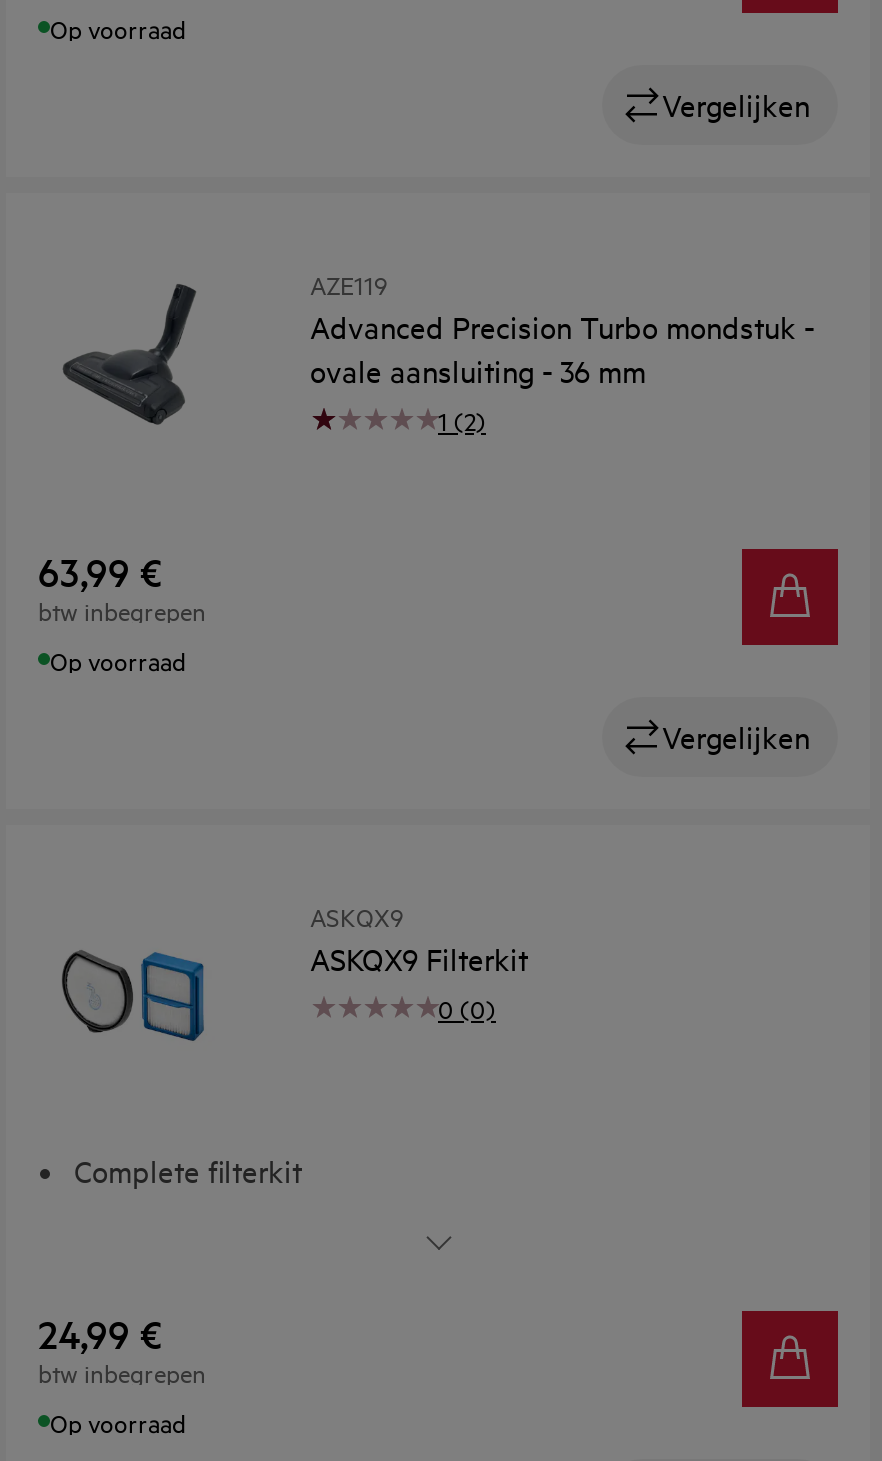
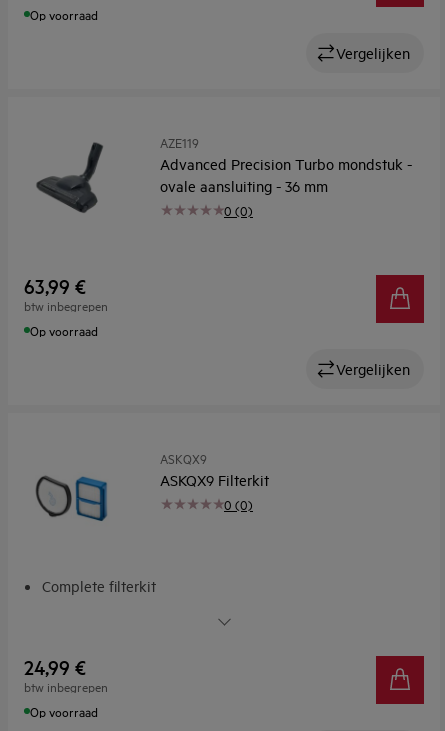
- 1 (2)
+ 0 (0)
